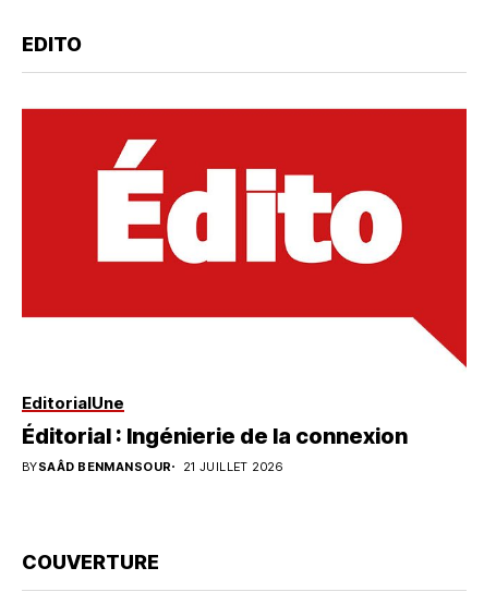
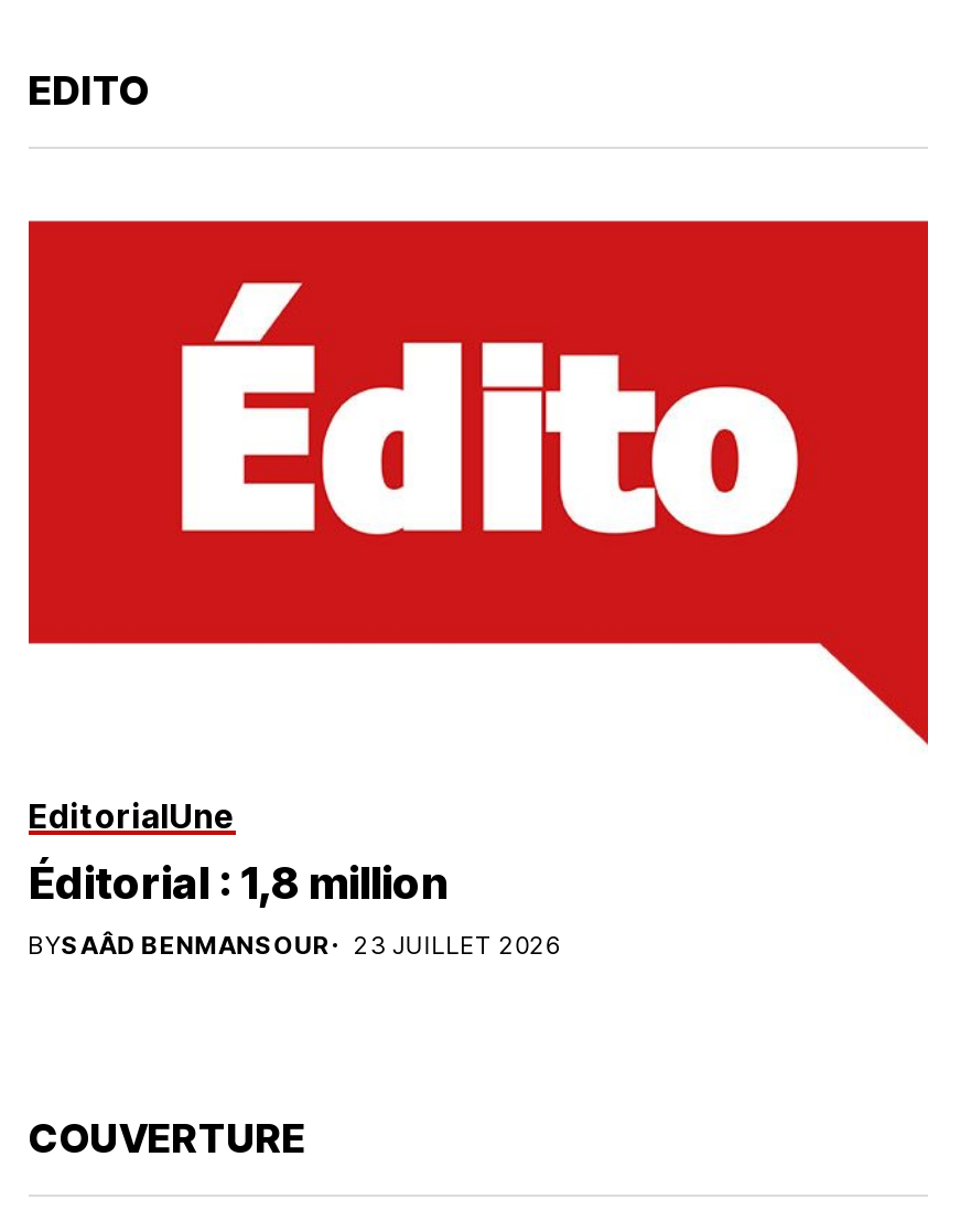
- Éditorial : Ingénierie de la connexion
+ Éditorial : 1,8 million

- BYSAÂD BENMANSOUR 21 JUILLET 2026
+ BYSAÂD BENMANSOUR 23 JUILLET 2026
